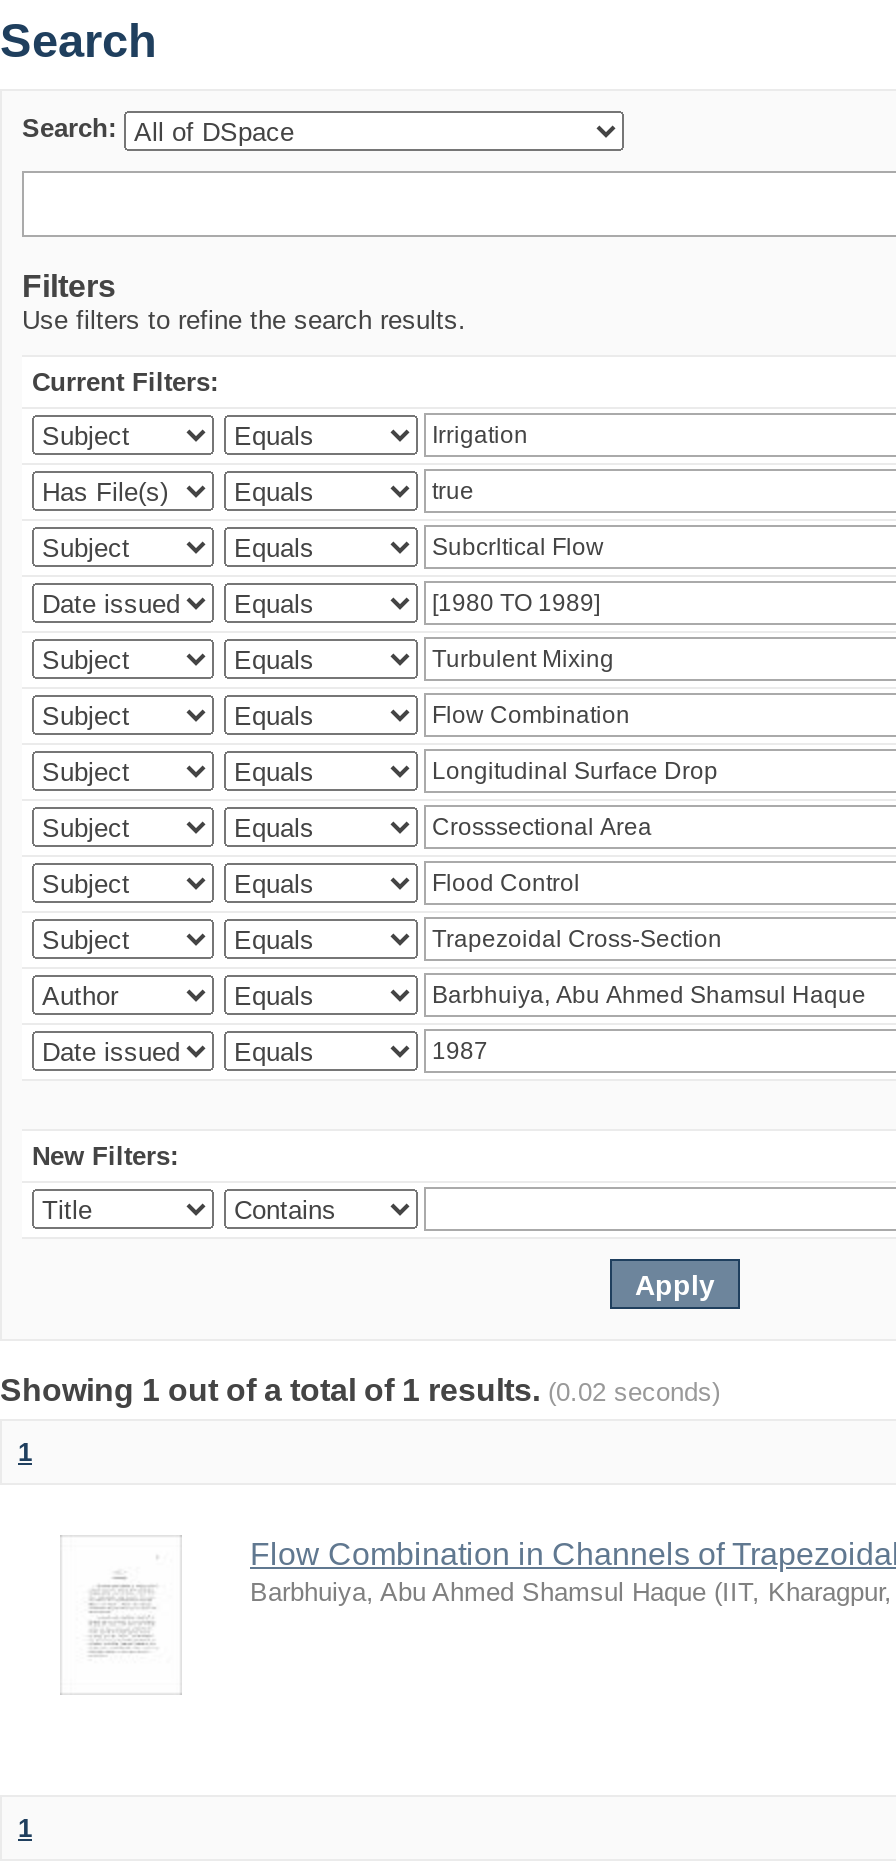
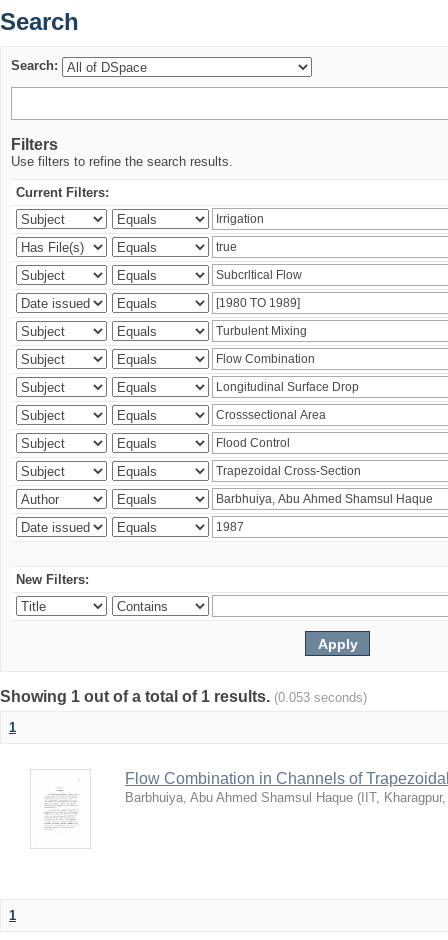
- Showing 1 out of a total of 1 results. (0.02 seconds)
+ Showing 1 out of a total of 1 results. (0.053 seconds)
